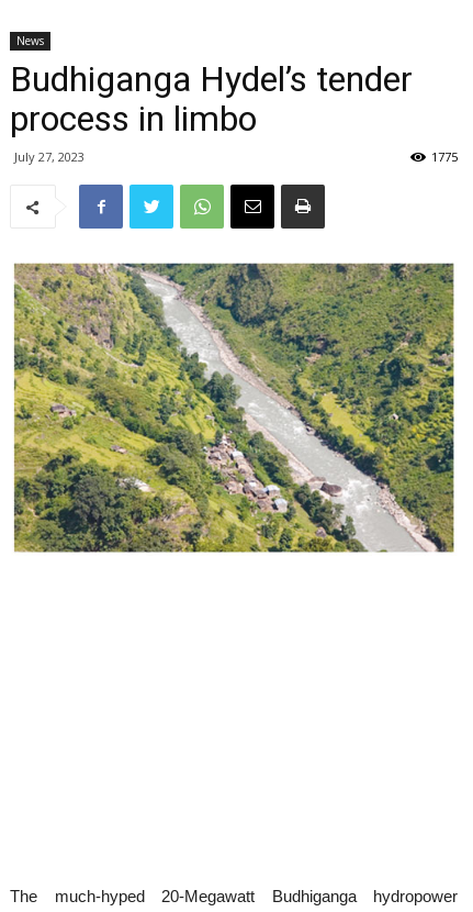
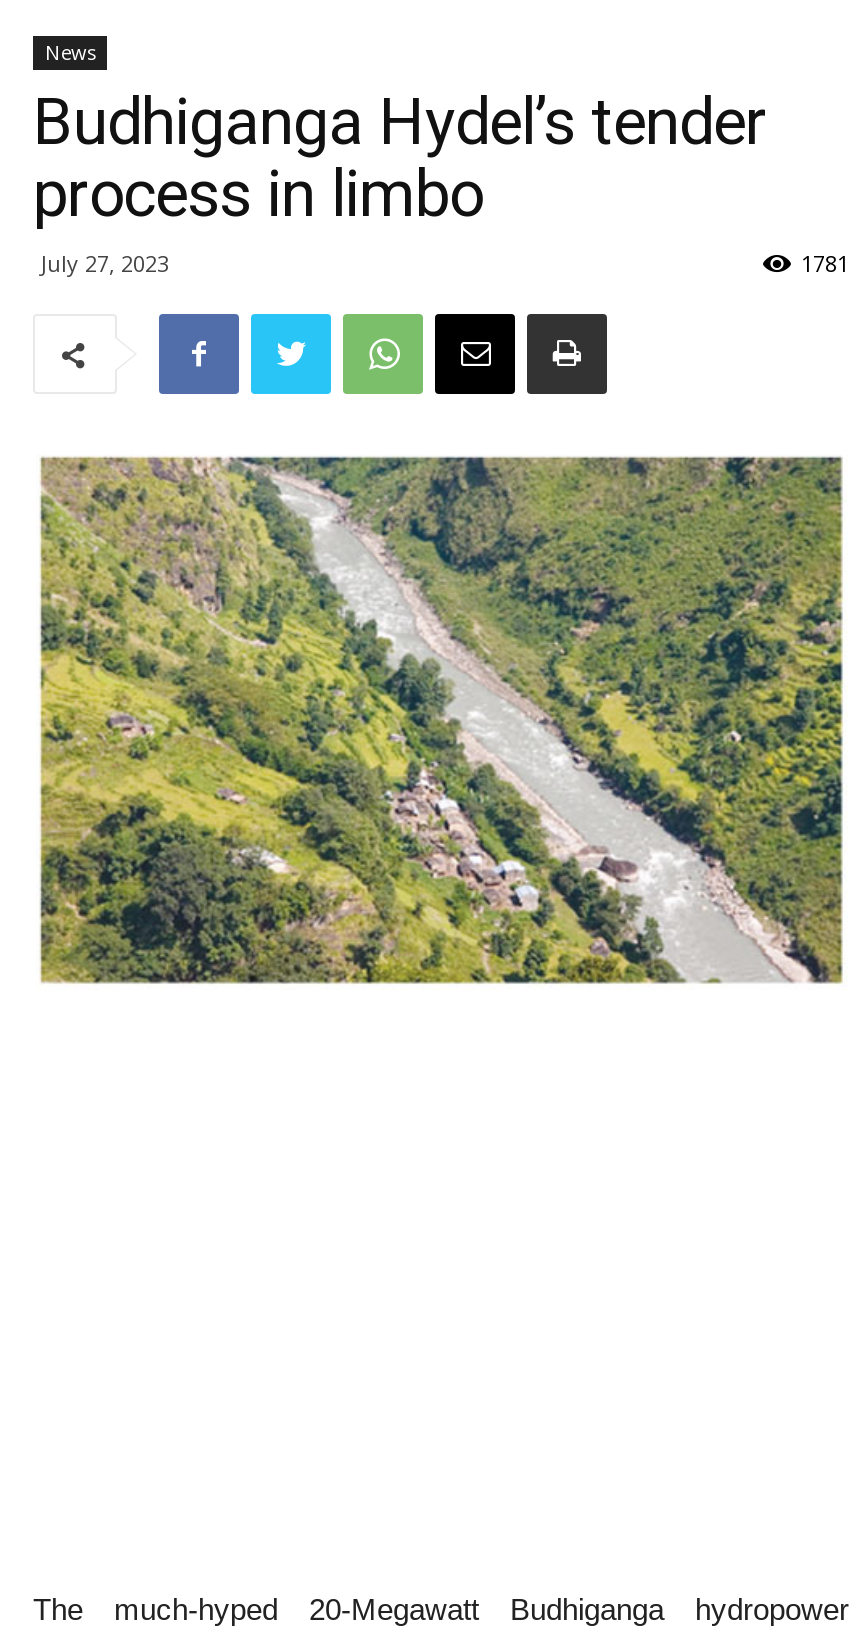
- 1775
+ 1781
